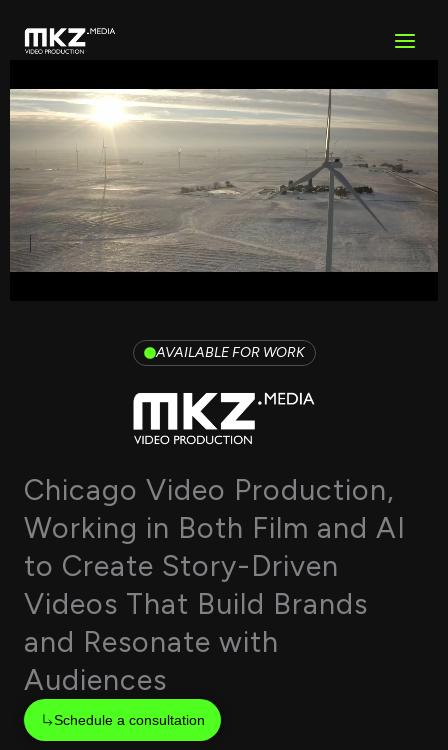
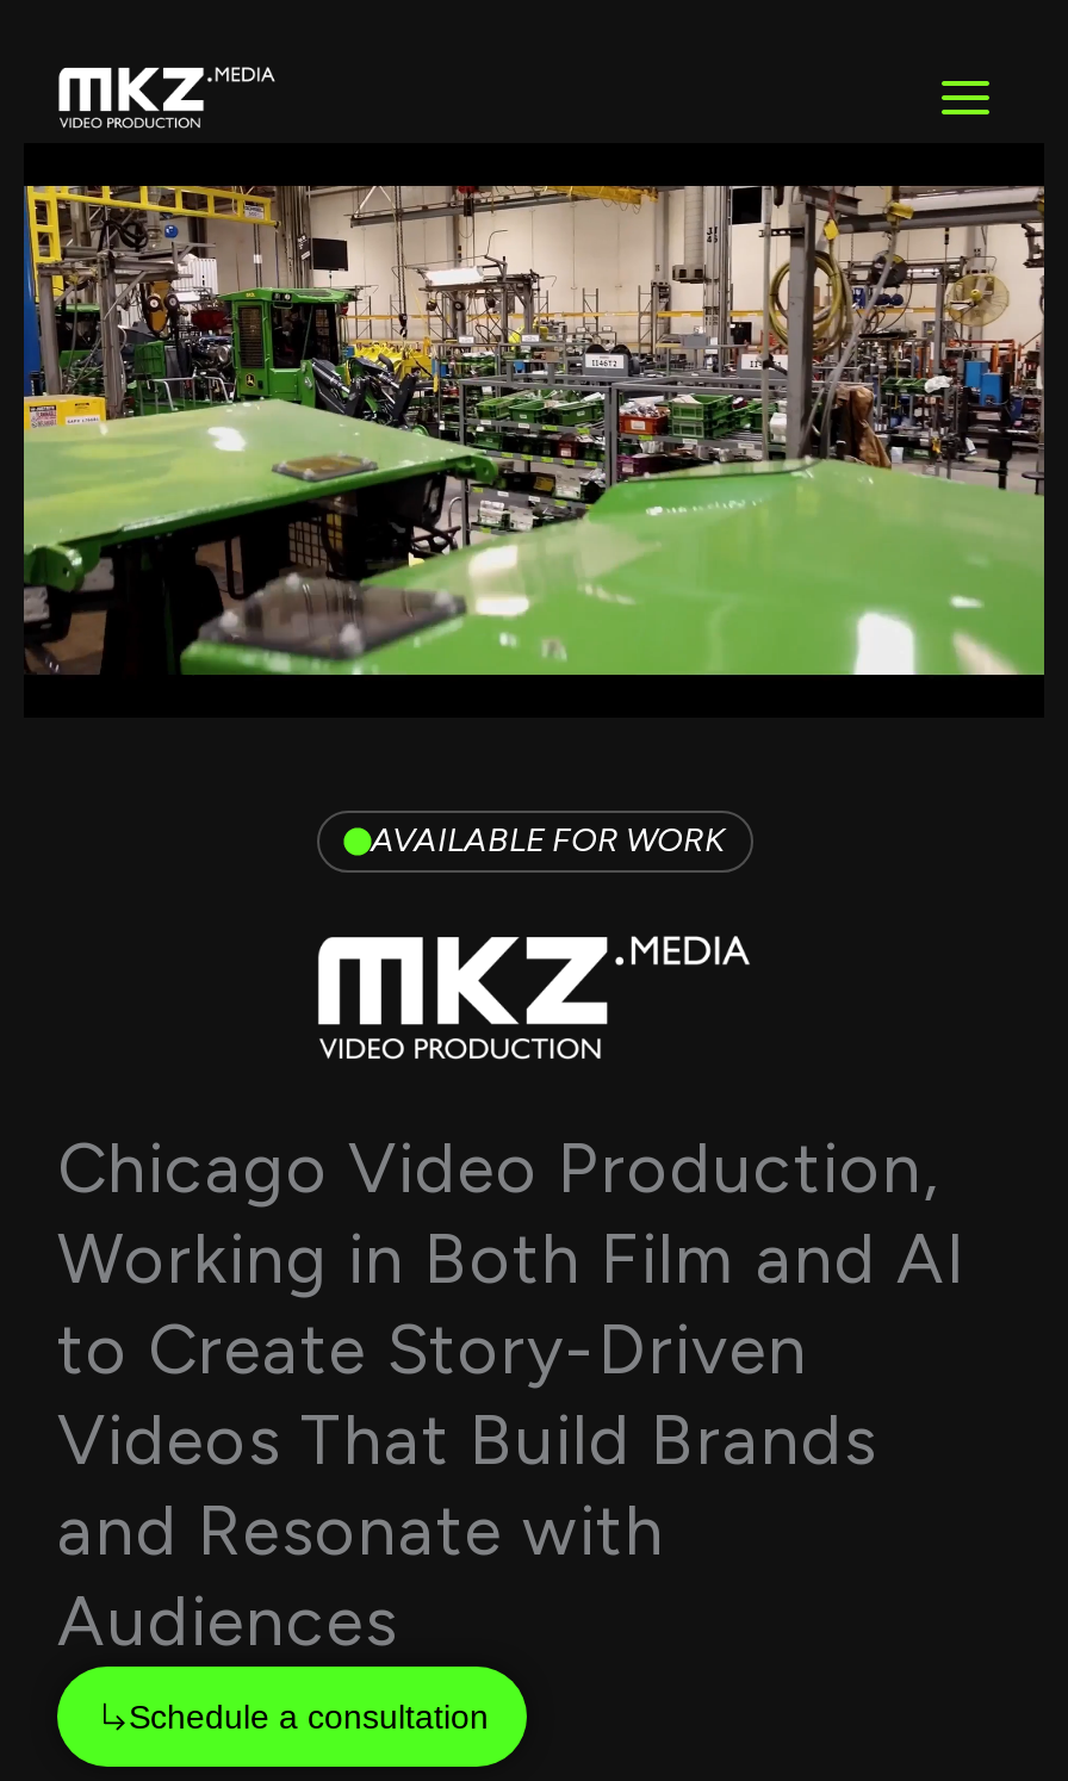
- [image]
+ [image]
